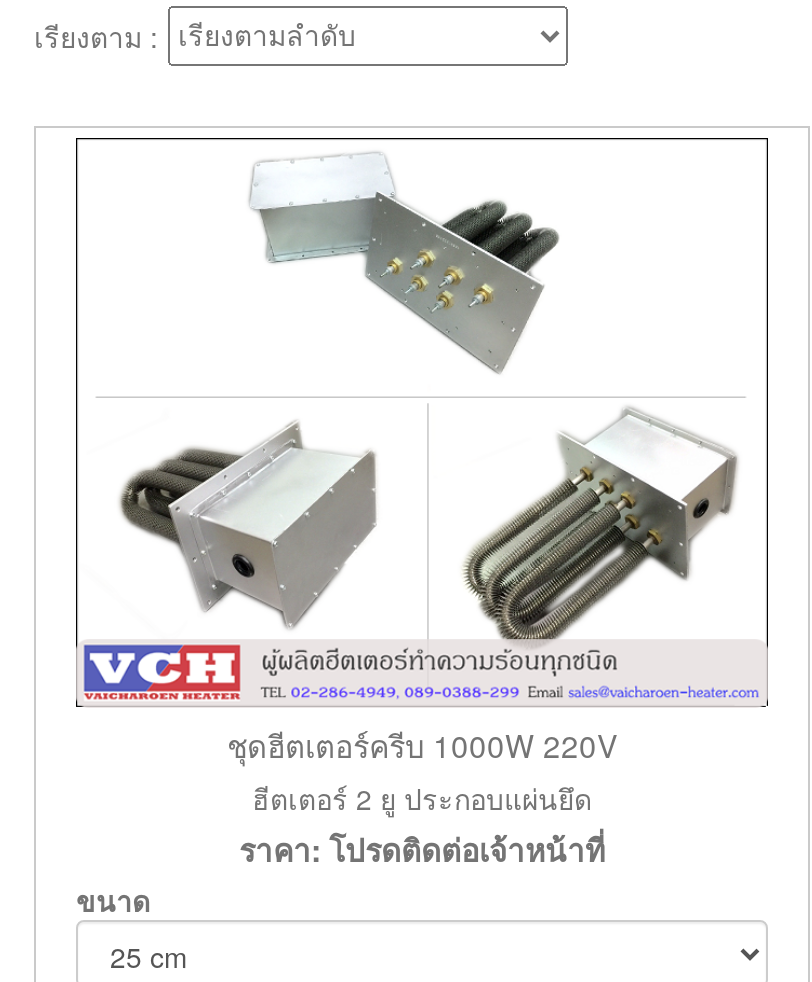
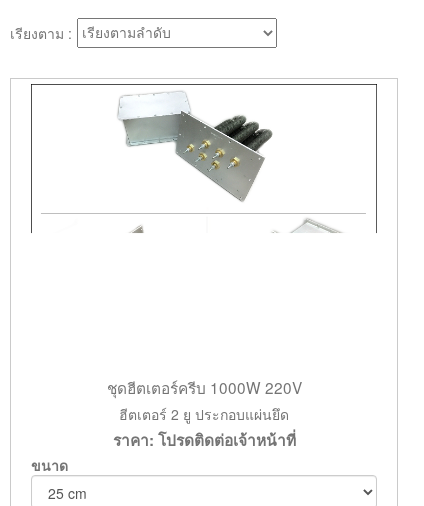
- [image]
